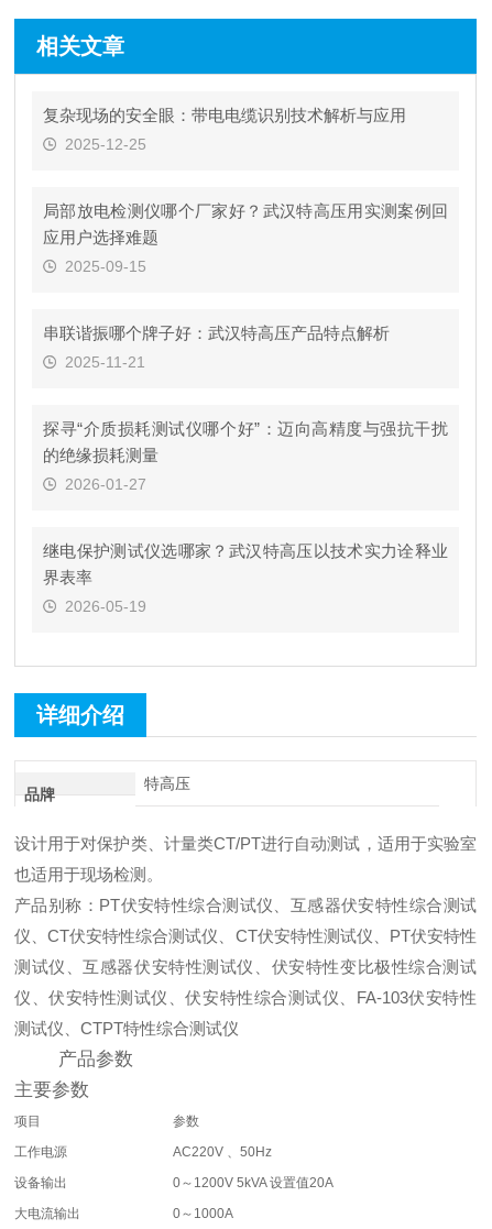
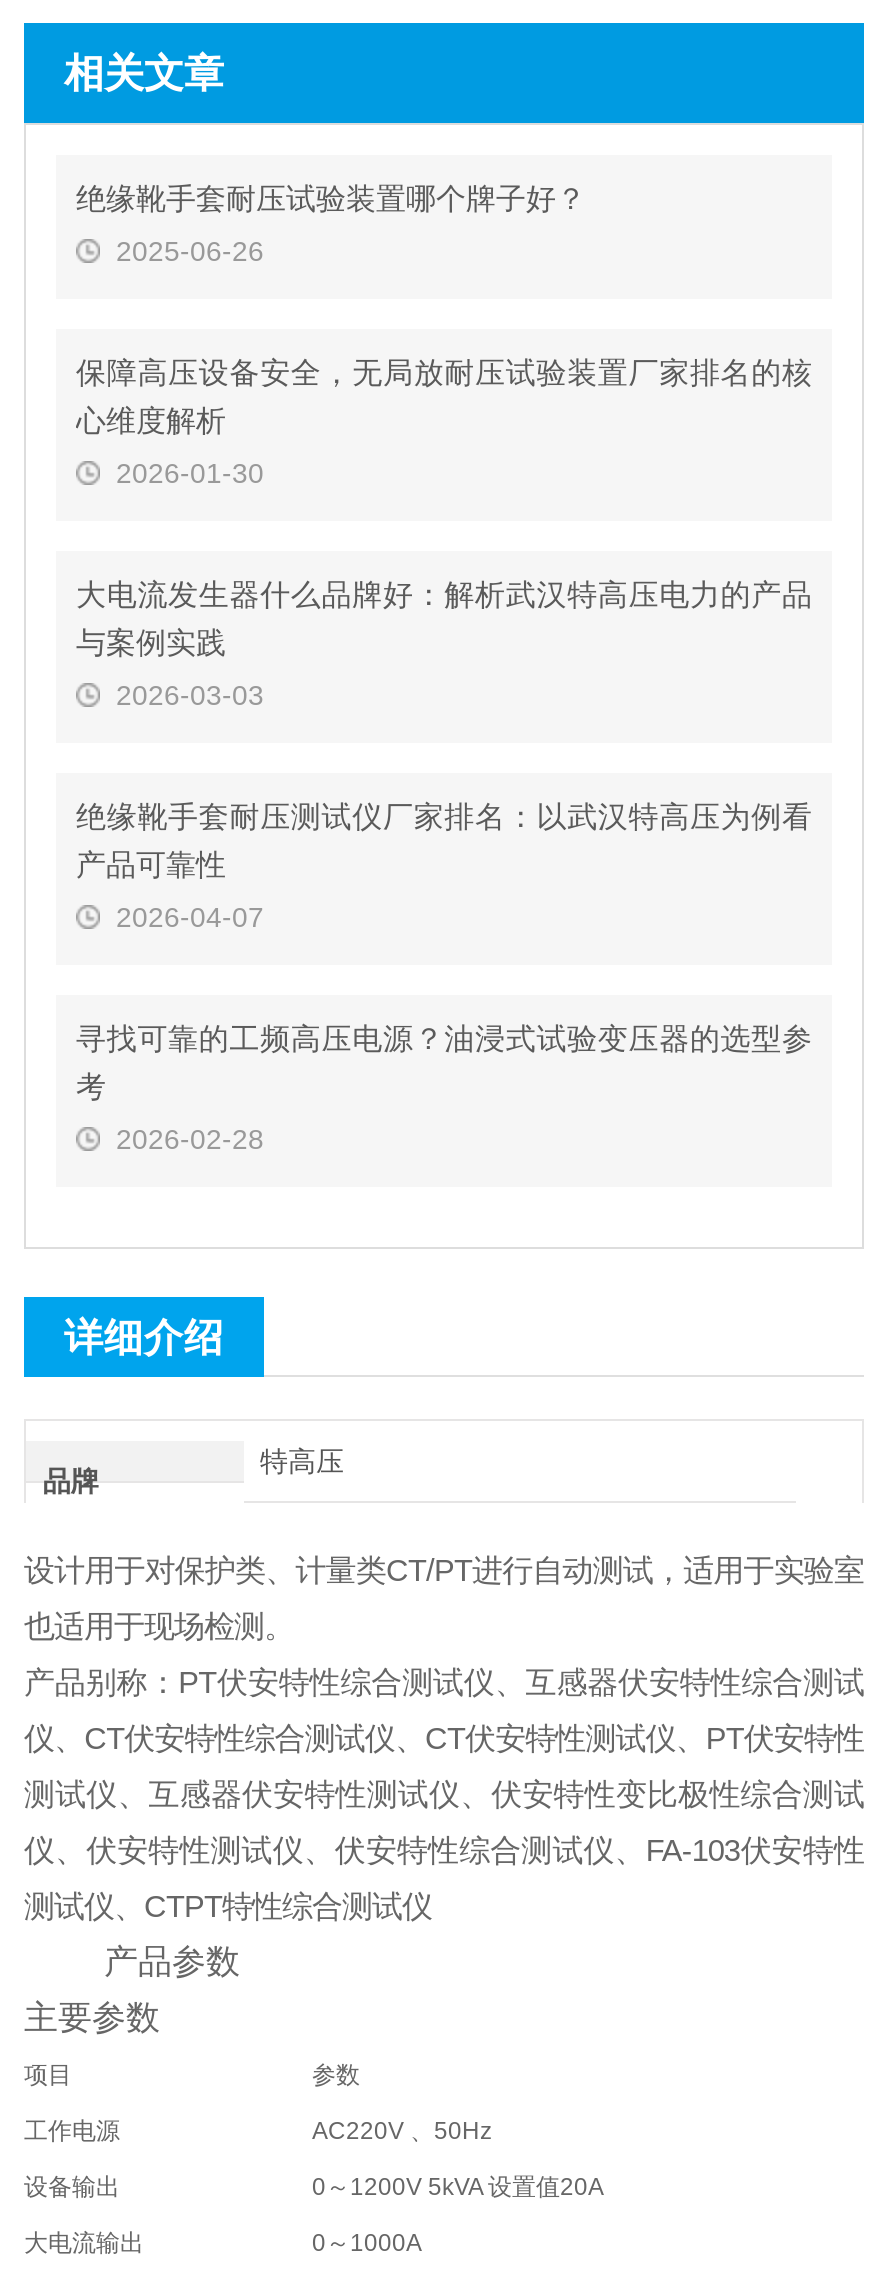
- 复杂现场的安全眼：带电电缆识别技术解析与应用
+ 绝缘靴手套耐压试验装置哪个牌子好？

- 2025-12-25
+ 2025-06-26

- 局部放电检测仪哪个厂家好？武汉特高压用实测案例回
- 应用户选择难题
+ 保障高压设备安全，无局放耐压试验装置厂家排名的核
+ 心维度解析

- 2025-09-15
+ 2026-01-30

- 串联谐振哪个牌子好：武汉特高压产品特点解析
+ 大电流发生器什么品牌好：解析武汉特高压电力的产品
+ 与案例实践

- 2025-11-21
+ 2026-03-03

- 探寻“介质损耗测试仪哪个好”：迈向高精度与强抗干扰
- 的绝缘损耗测量
+ 绝缘靴手套耐压测试仪厂家排名：以武汉特高压为例看
+ 产品可靠性

- 2026-01-27
+ 2026-04-07

- 继电保护测试仪选哪家？武汉特高压以技术实力诠释业
- 界表率
+ 寻找可靠的工频高压电源？油浸式试验变压器的选型参
+ 考

- 2026-05-19
+ 2026-02-28
